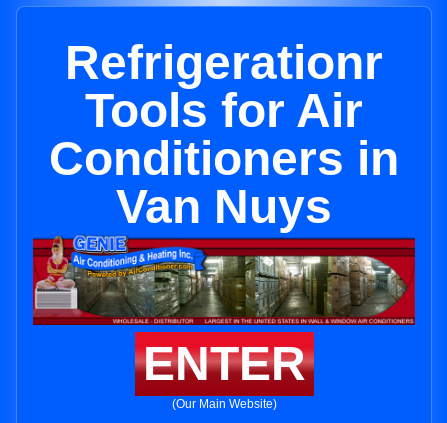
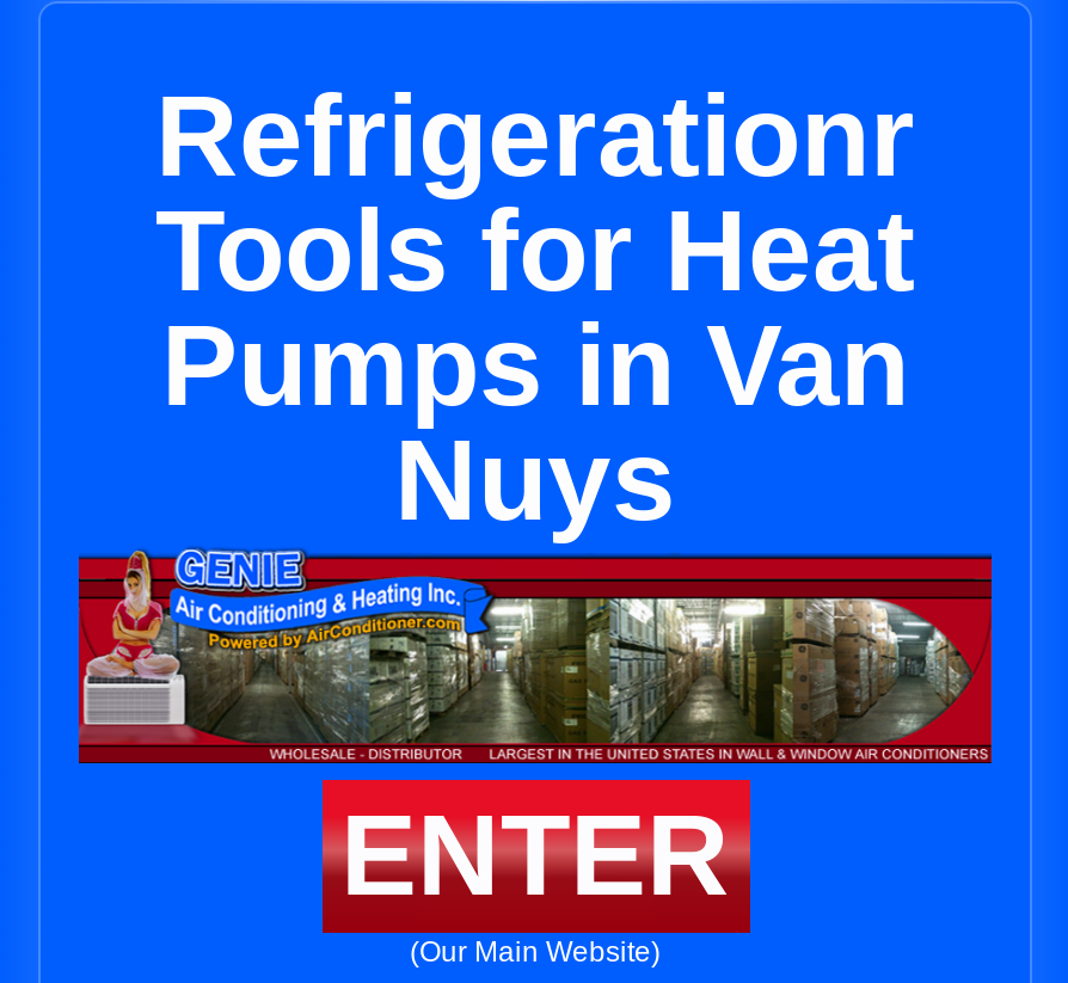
- Tools for Air
- Conditioners in
- Van Nuys
+ Tools for Heat
+ Pumps in Van
+ Nuys
